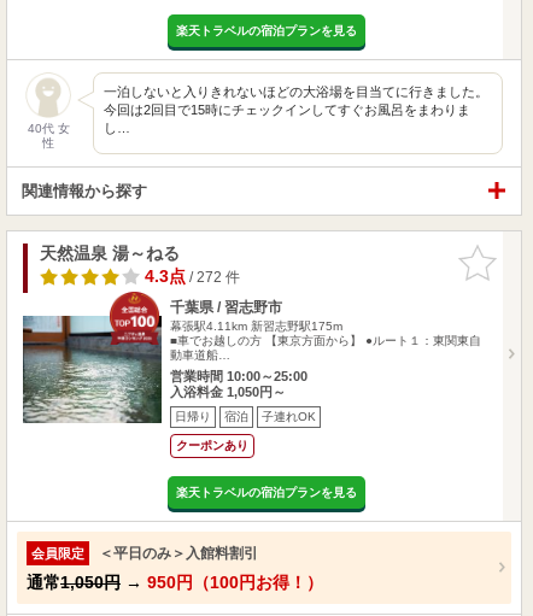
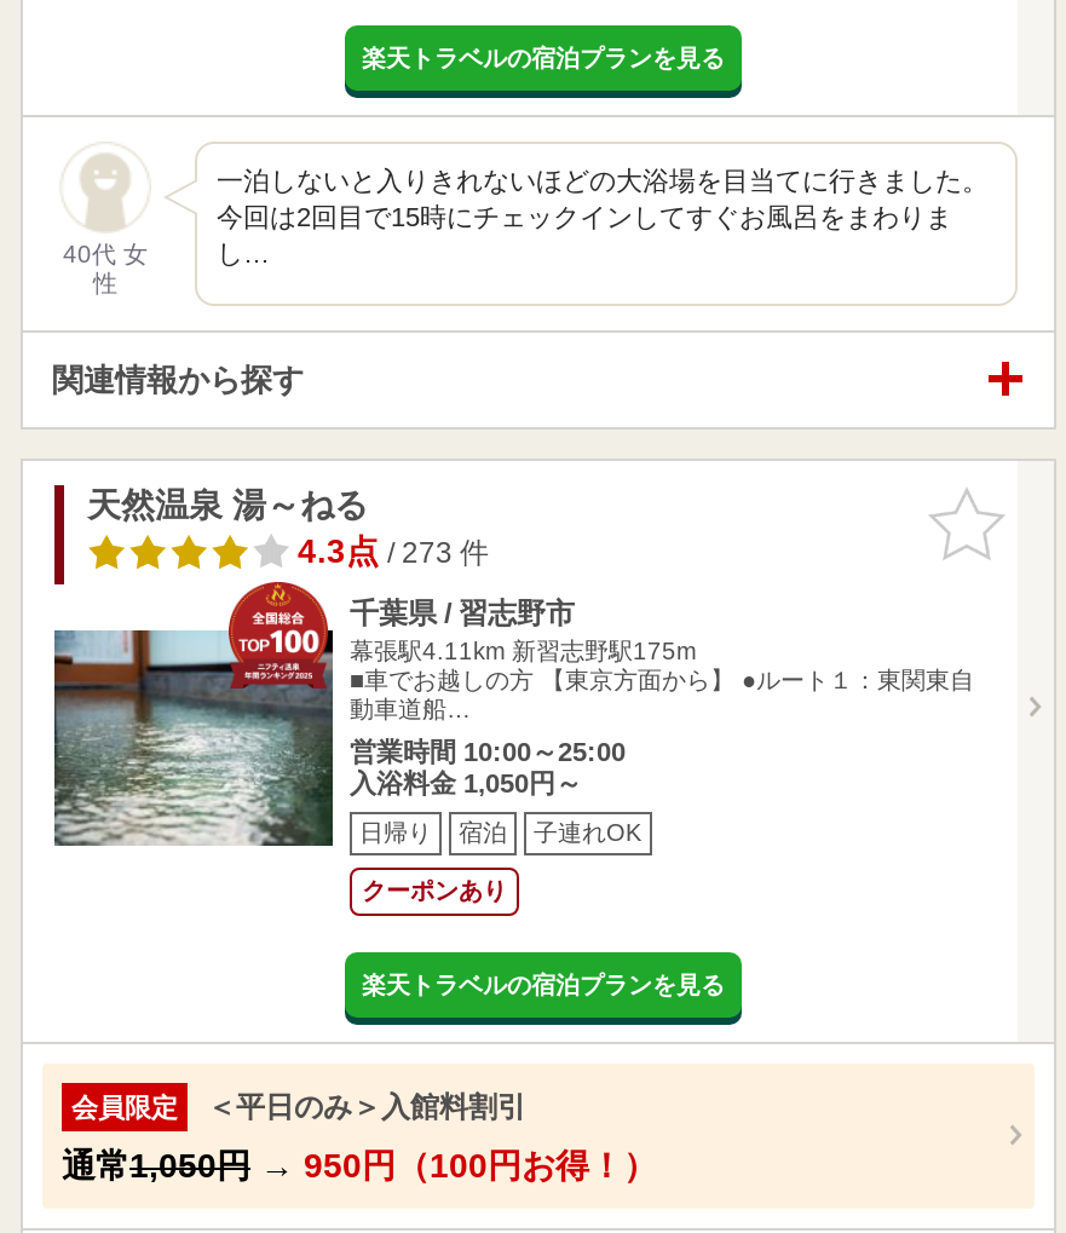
- 4.3点/ 272 件
+ 4.3点/ 273 件
